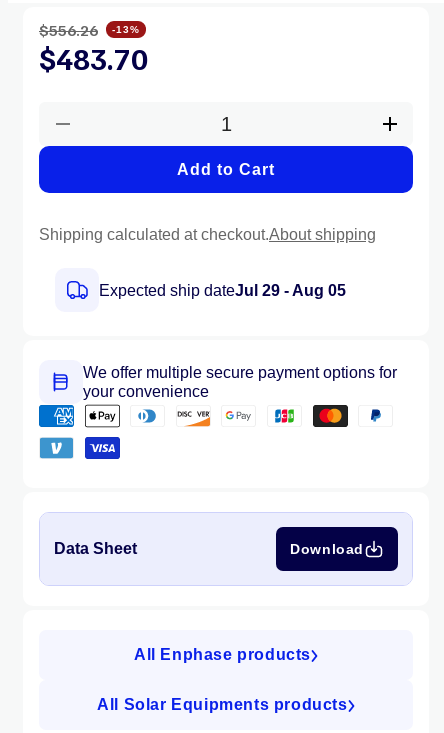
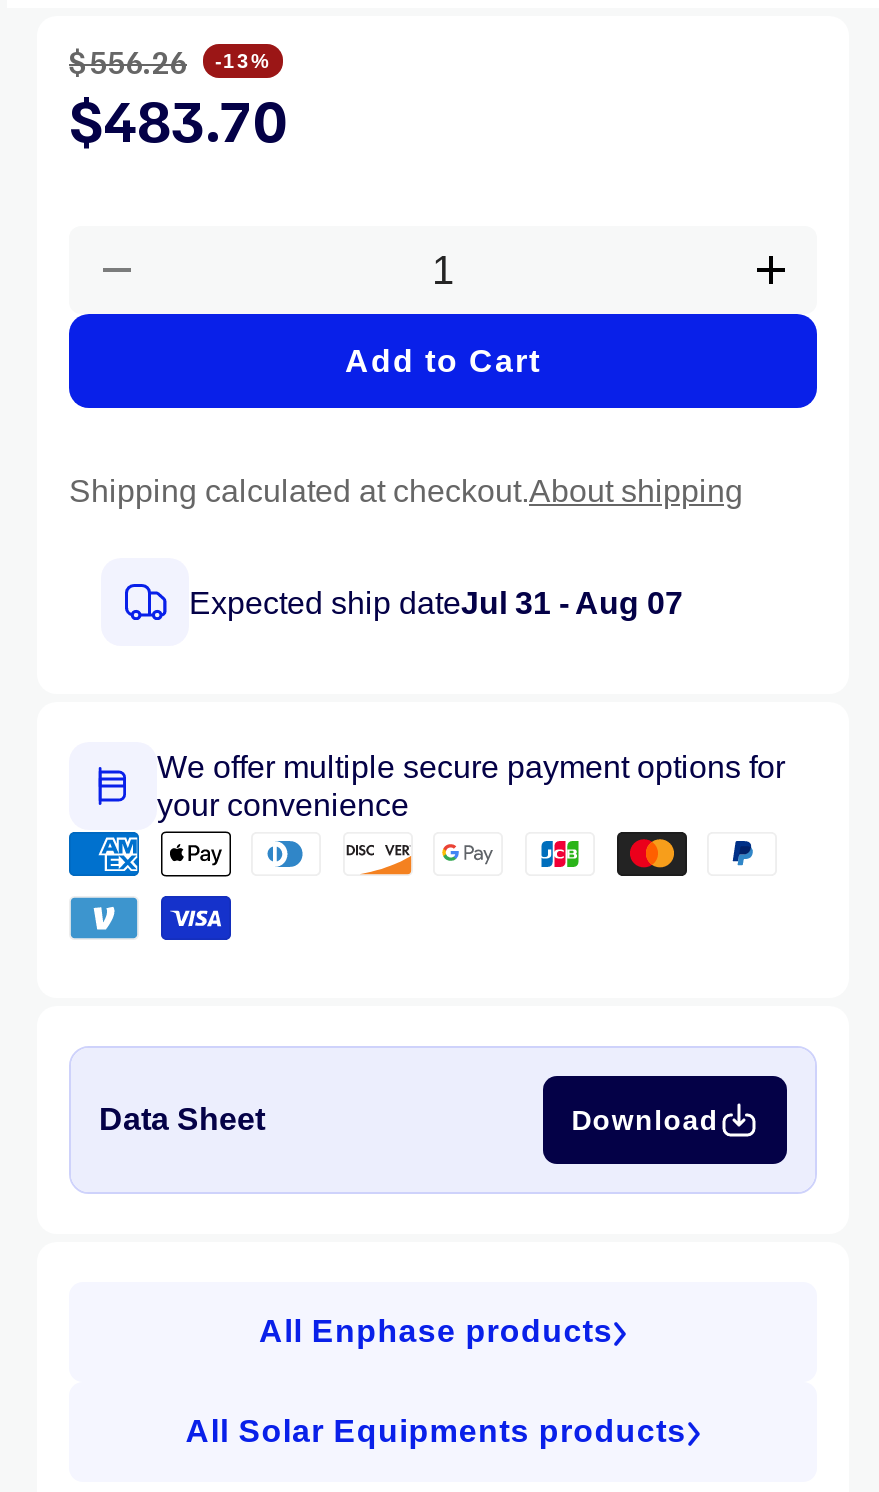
- Expected ship dateJul 29 - Aug 05
+ Expected ship dateJul 31 - Aug 07
